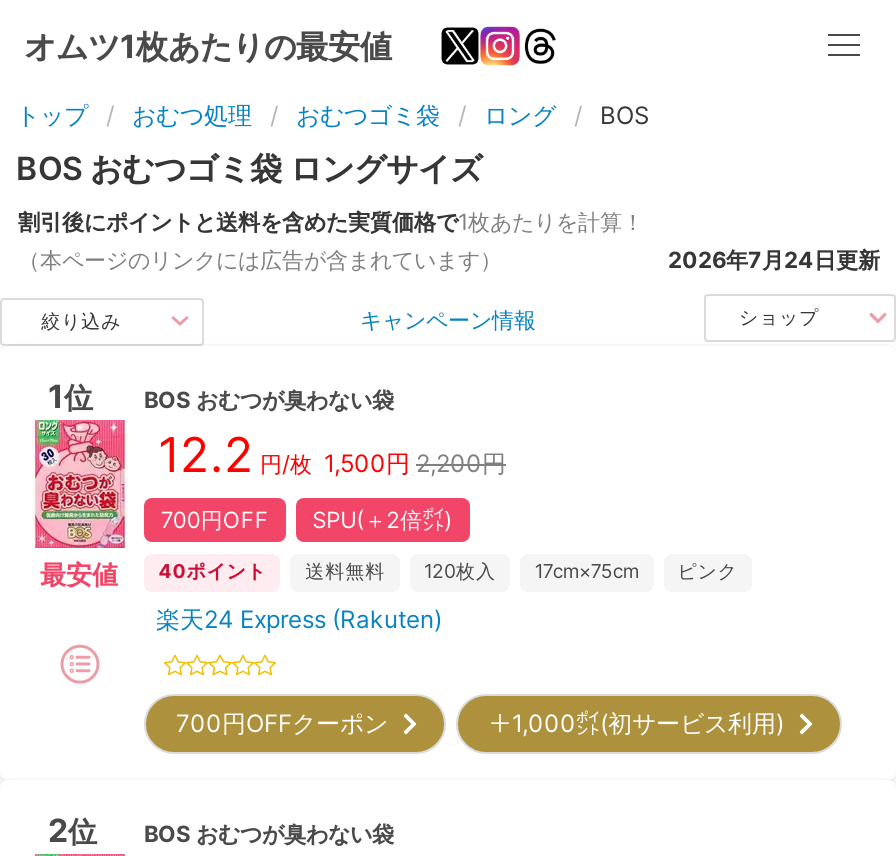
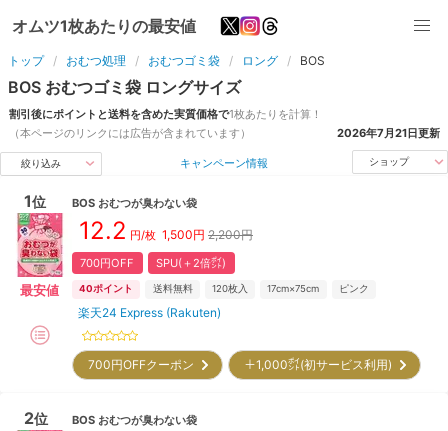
- 2026年7月24日更新
+ 2026年7月21日更新
